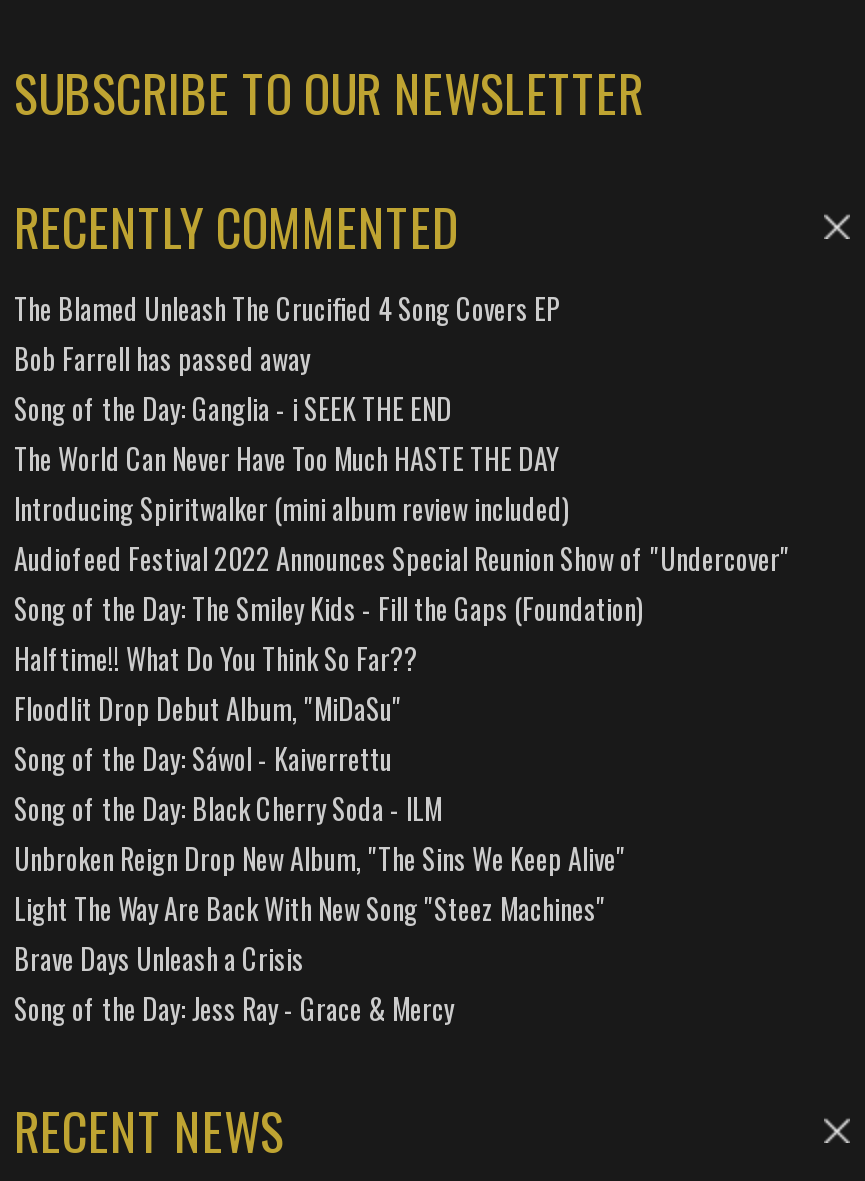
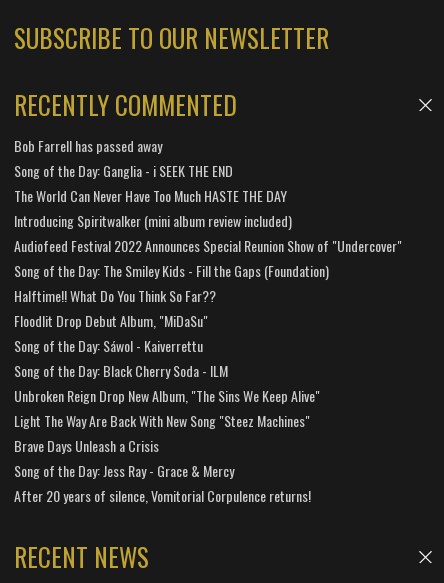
- The Blamed Unleash The Crucified 4 Song Covers EP

moved up: Bob Farrell has passed away | Song of the Day: Ganglia - i SEEK THE END | The World Can Never Have Too Much HASTE THE DAY | ... | Brave Days Unleash a Crisis | Song of the Day: Jess Ray - Grace & Mercy

+ After 20 years of silence, Vomitorial Corpulence returns!
